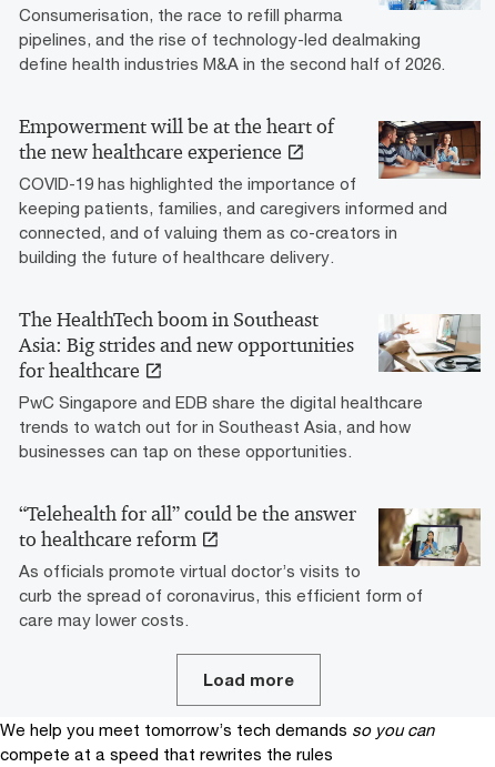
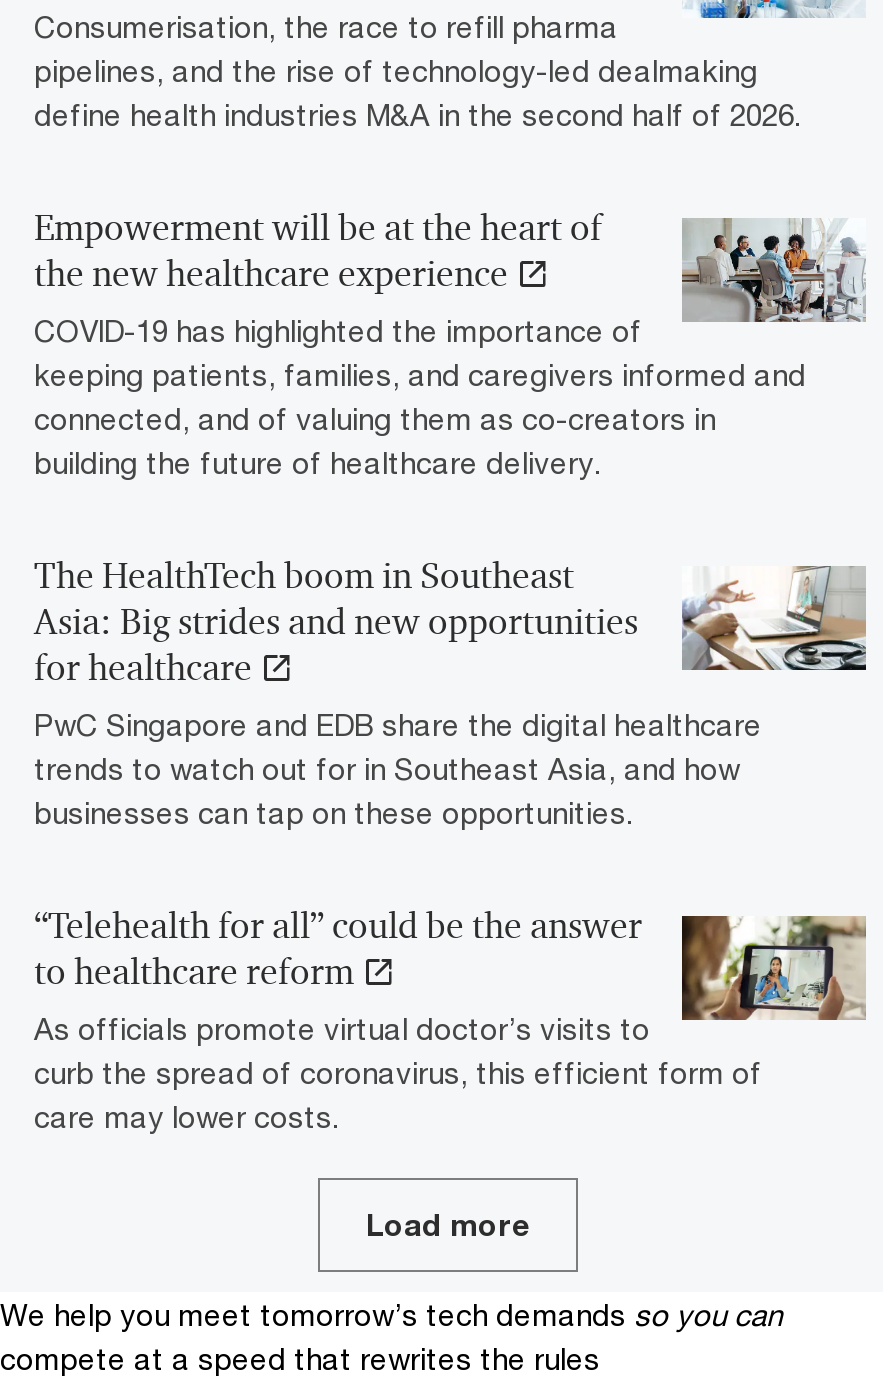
- [image]
+ [image]
